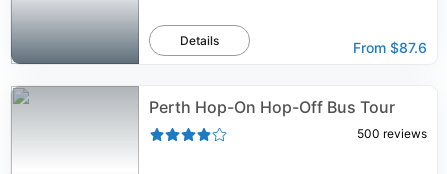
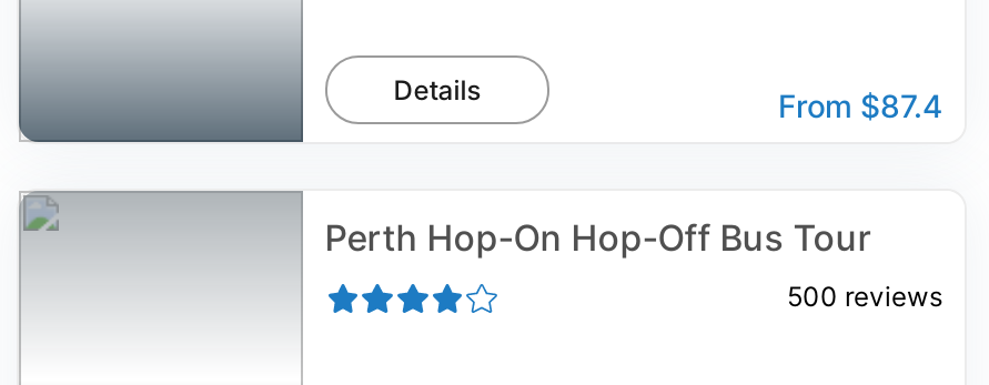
- From $87.6
+ From $87.4
